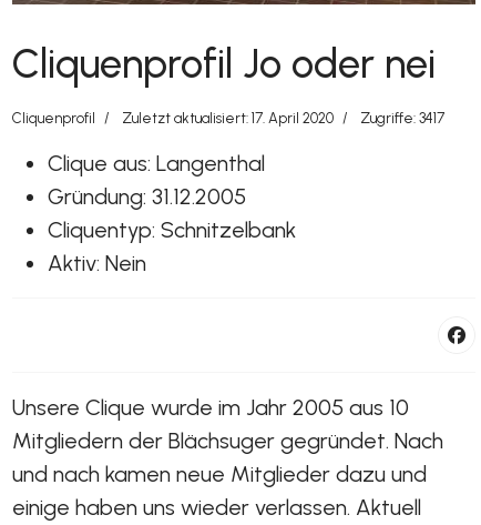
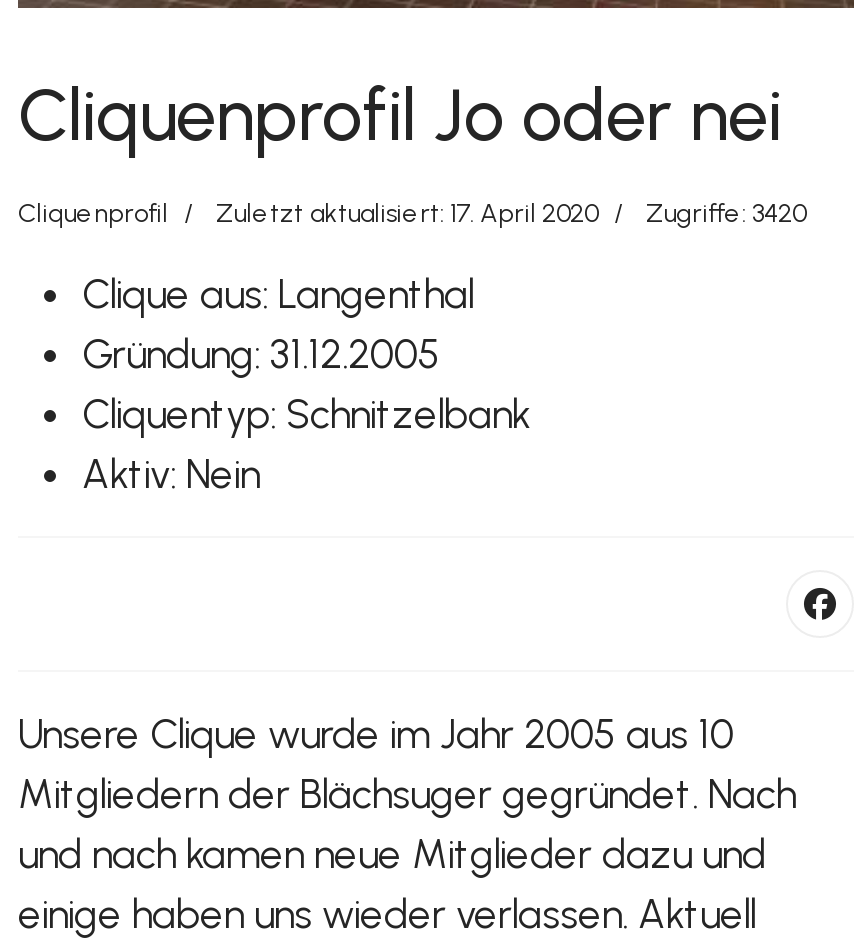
- Cliquenprofil Zuletzt aktualisiert: 17. April 2020 Zugriffe: 3417
+ Cliquenprofil Zuletzt aktualisiert: 17. April 2020 Zugriffe: 3420
